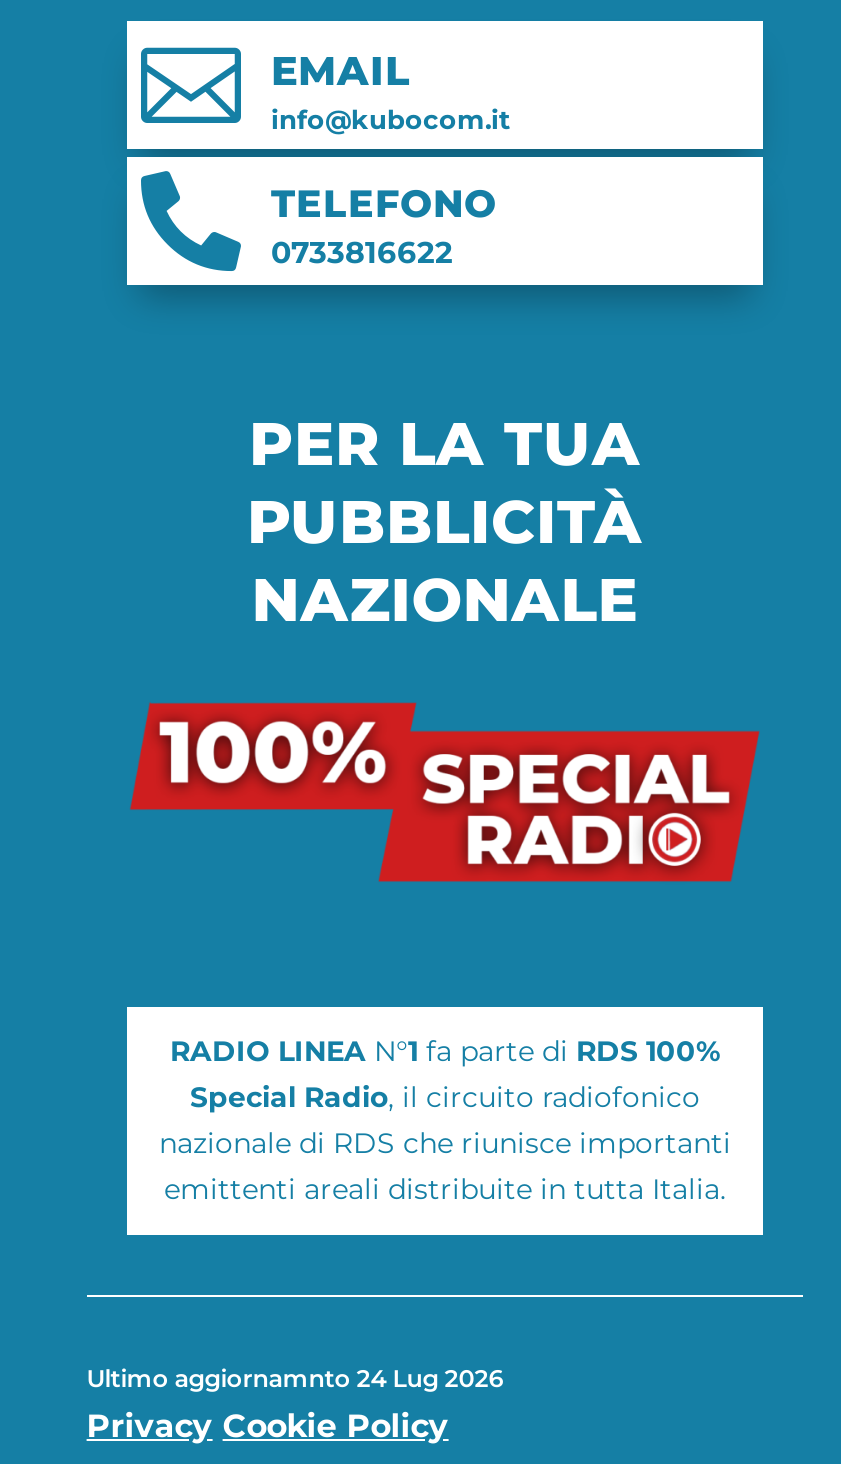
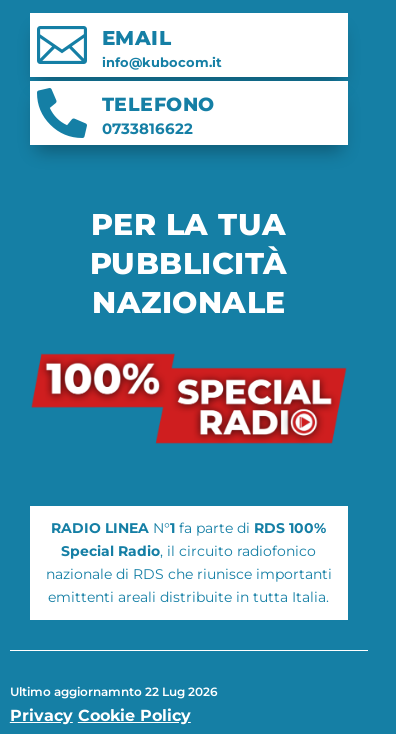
- Ultimo aggiornamnto 24 Lug 2026
+ Ultimo aggiornamnto 22 Lug 2026
